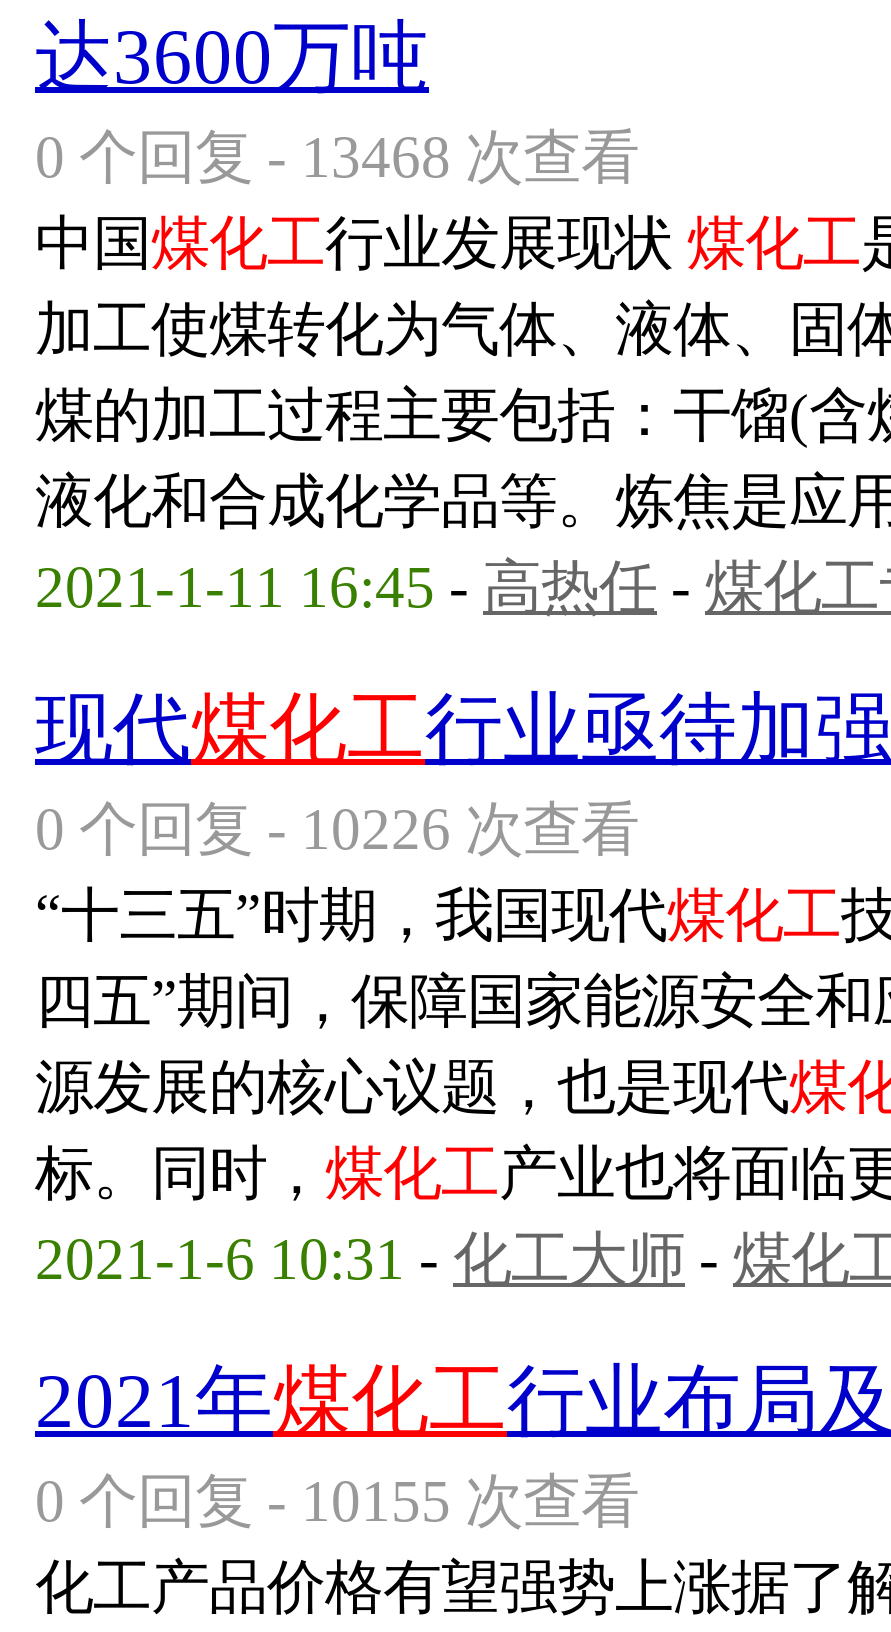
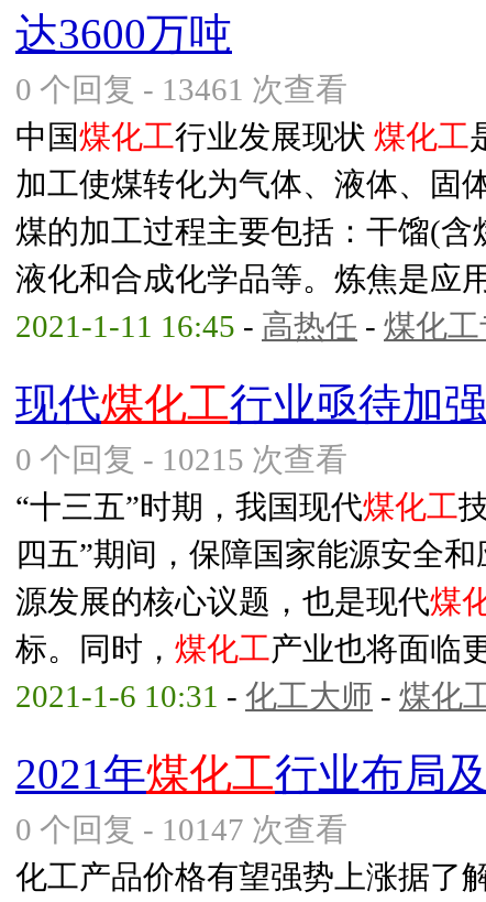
- 0 个回复 - 13468 次查看
+ 0 个回复 - 13461 次查看

- 0 个回复 - 10226 次查看
+ 0 个回复 - 10215 次查看

- 0 个回复 - 10155 次查看
+ 0 个回复 - 10147 次查看
